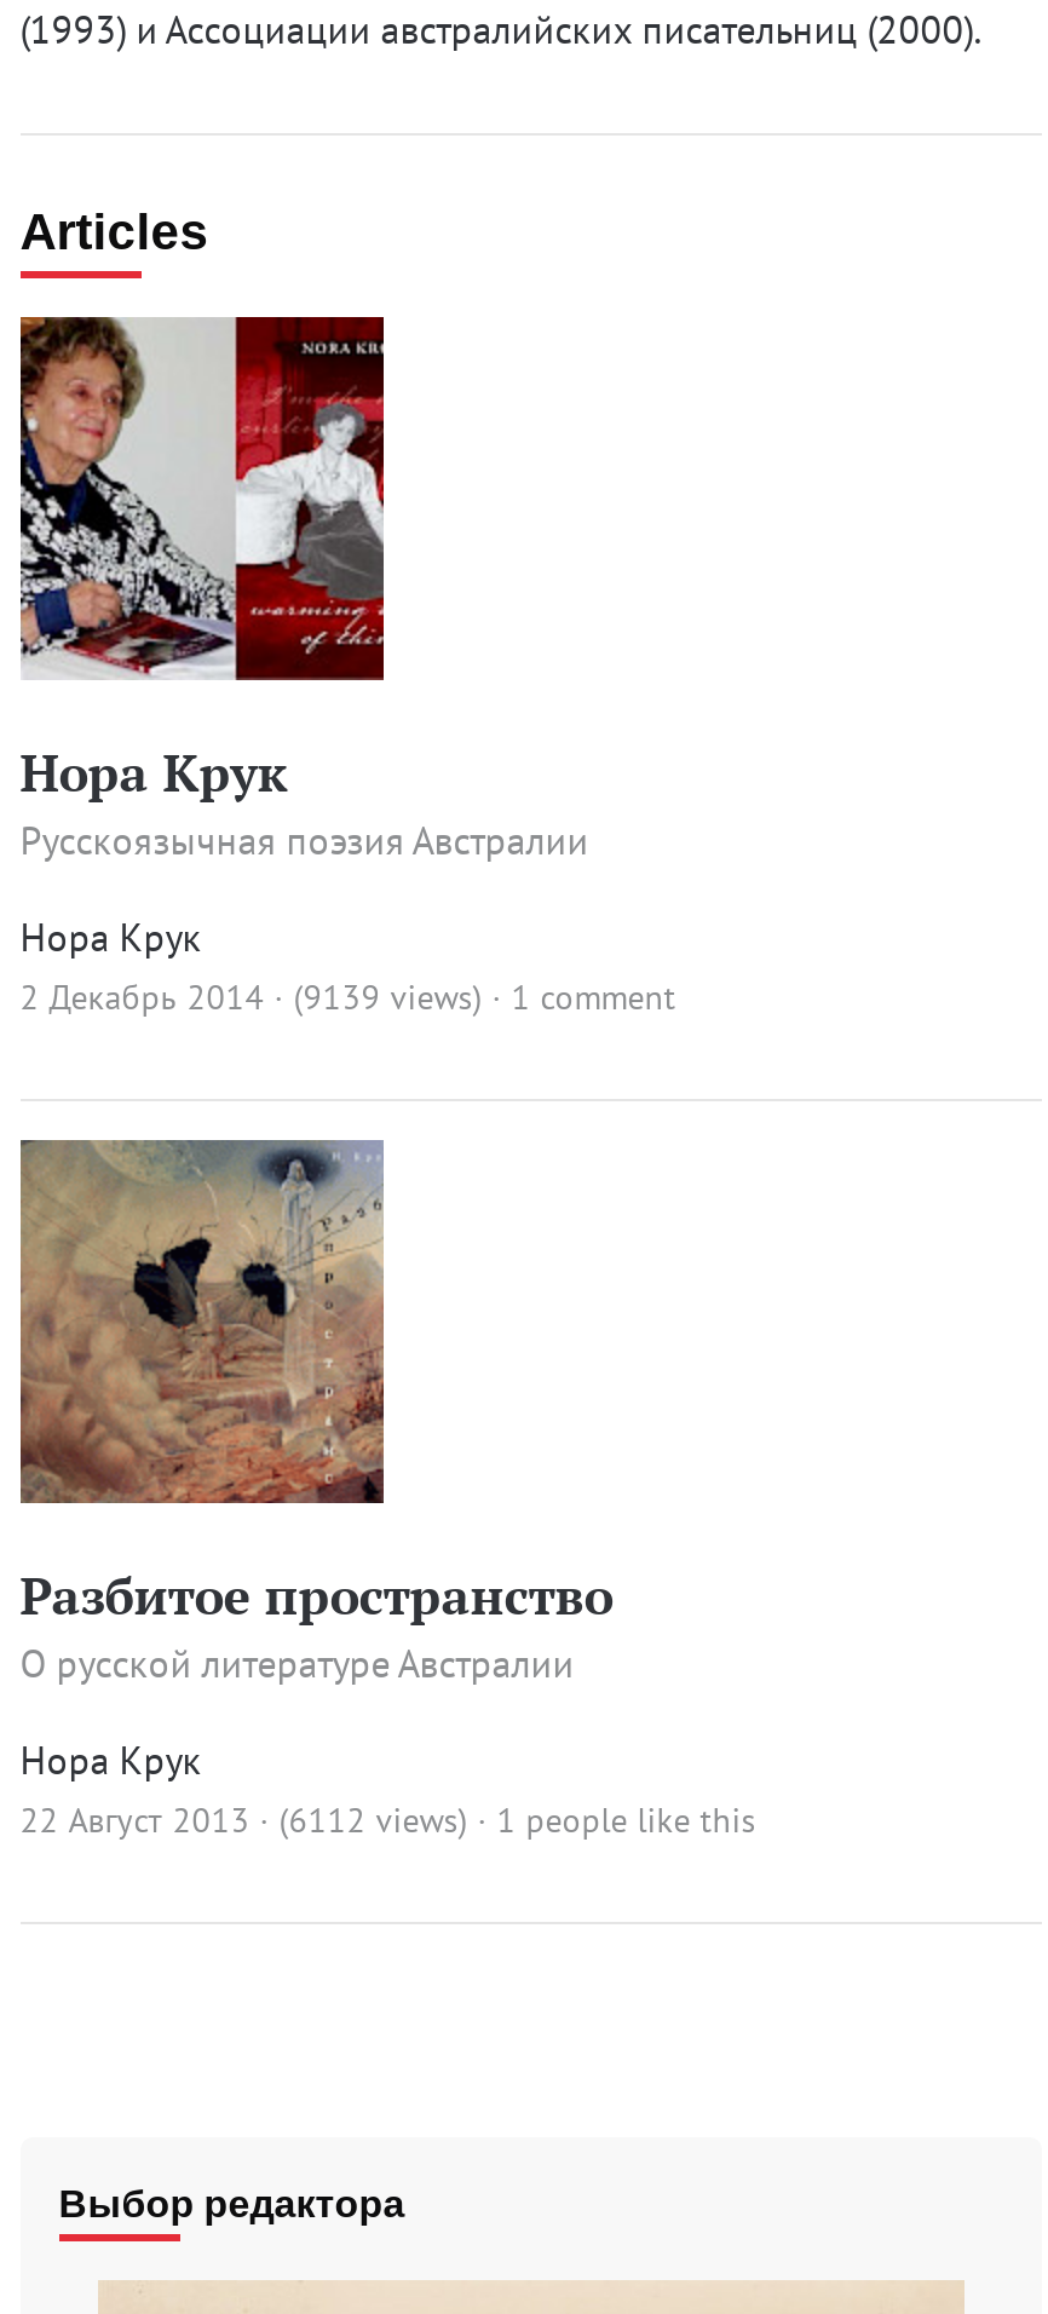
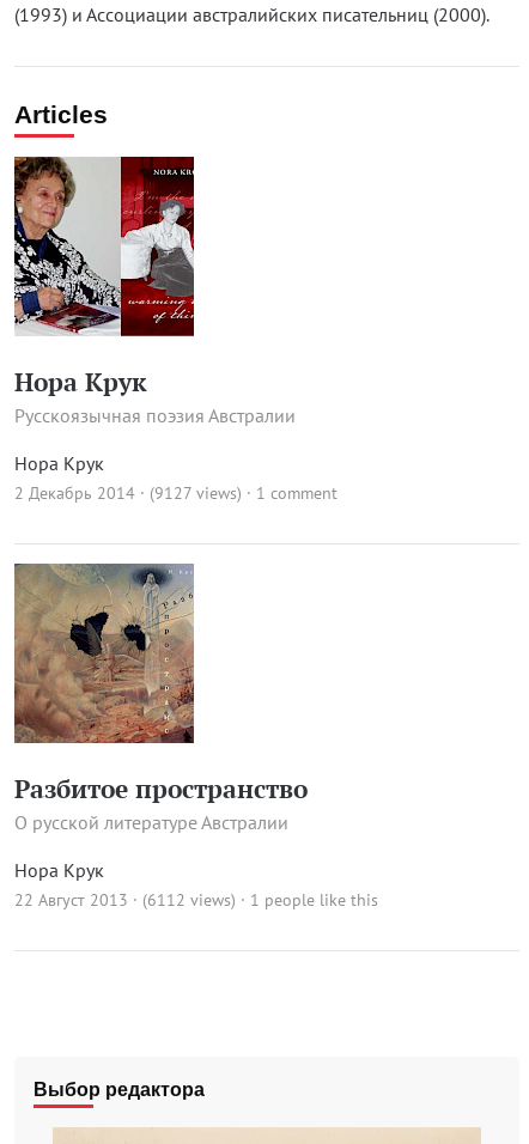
- 2 Декабрь 2014 · (9139 views) · 1 comment
+ 2 Декабрь 2014 · (9127 views) · 1 comment
